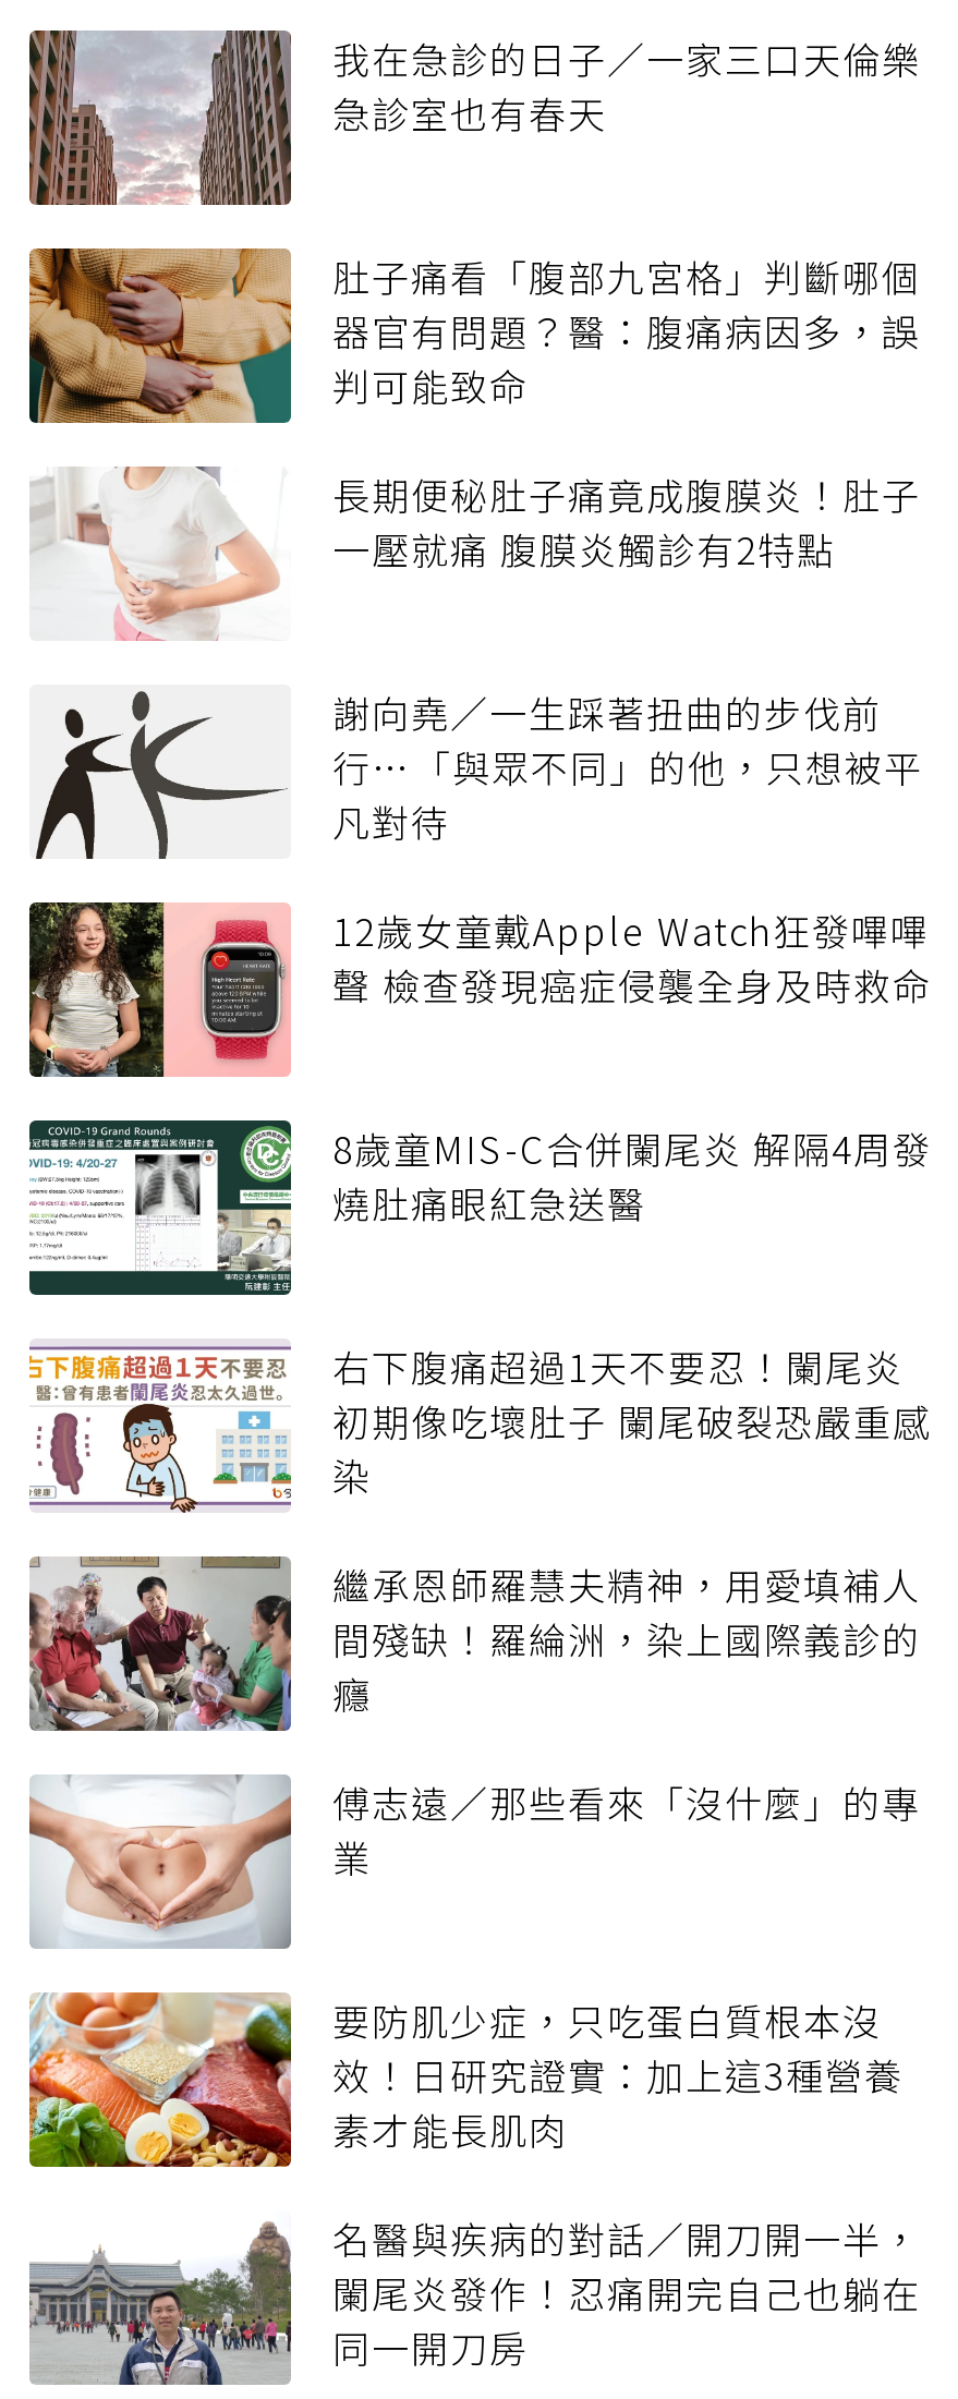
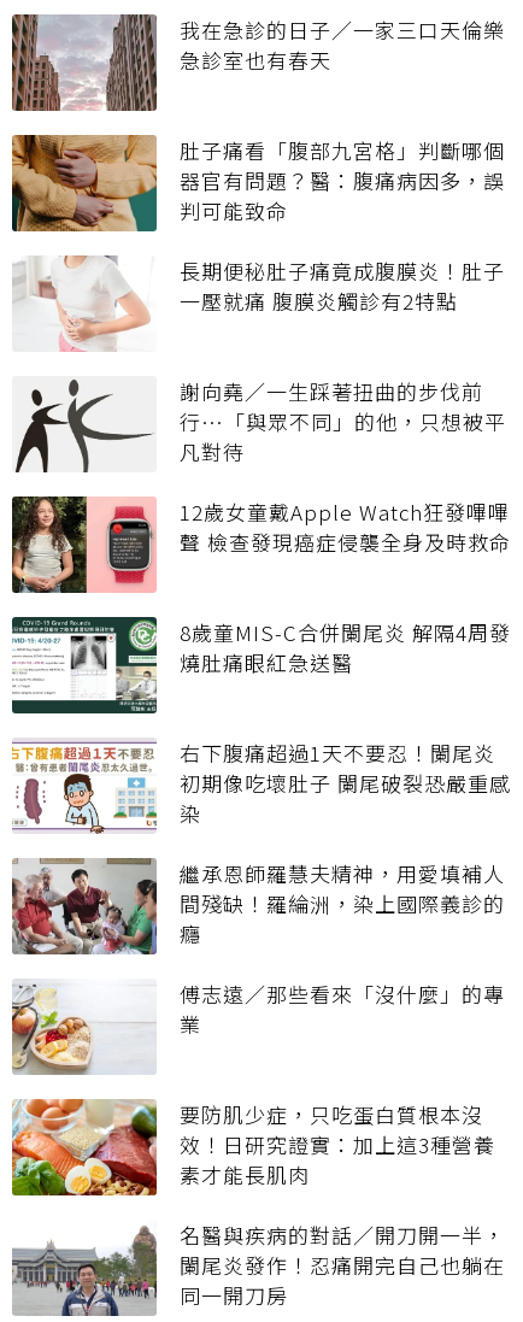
- [image]
+ [image]
